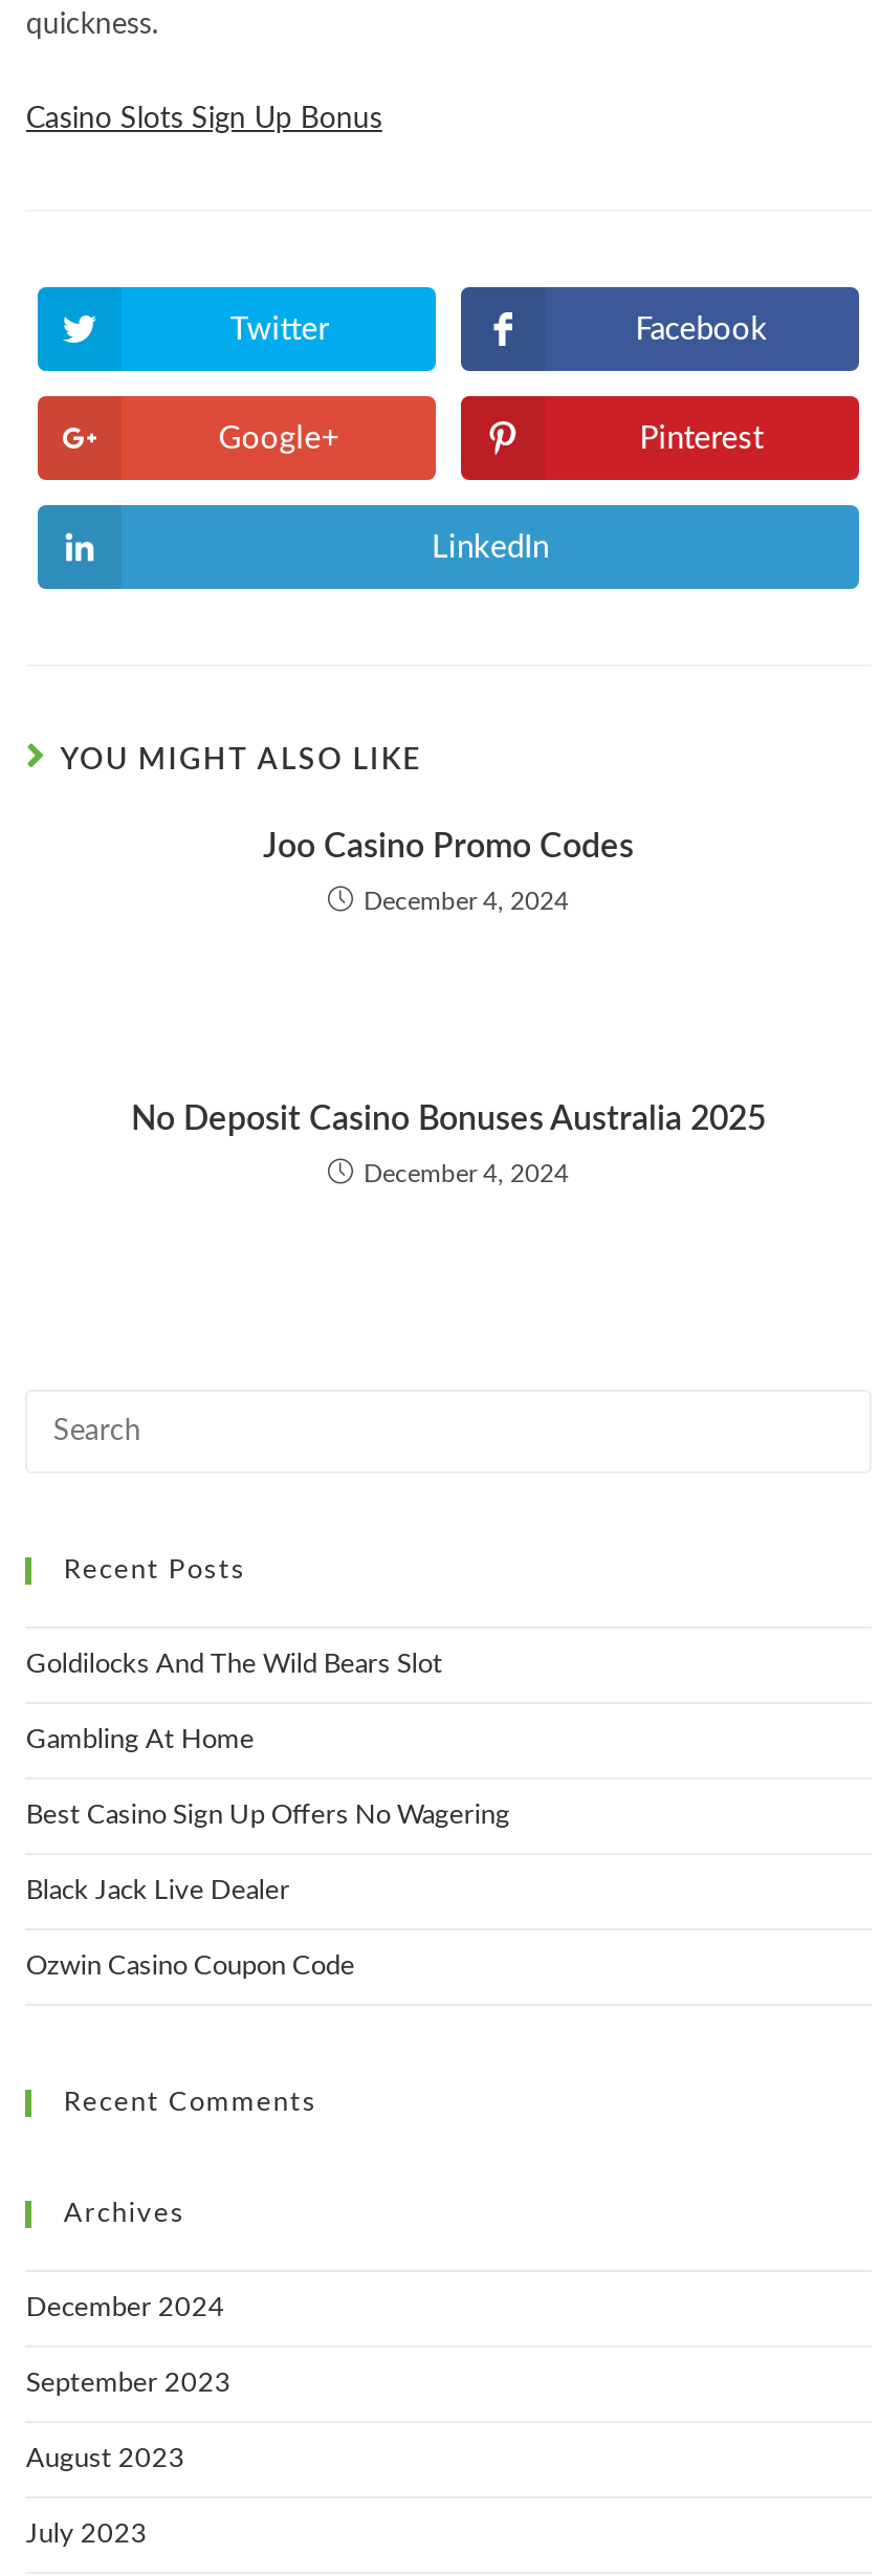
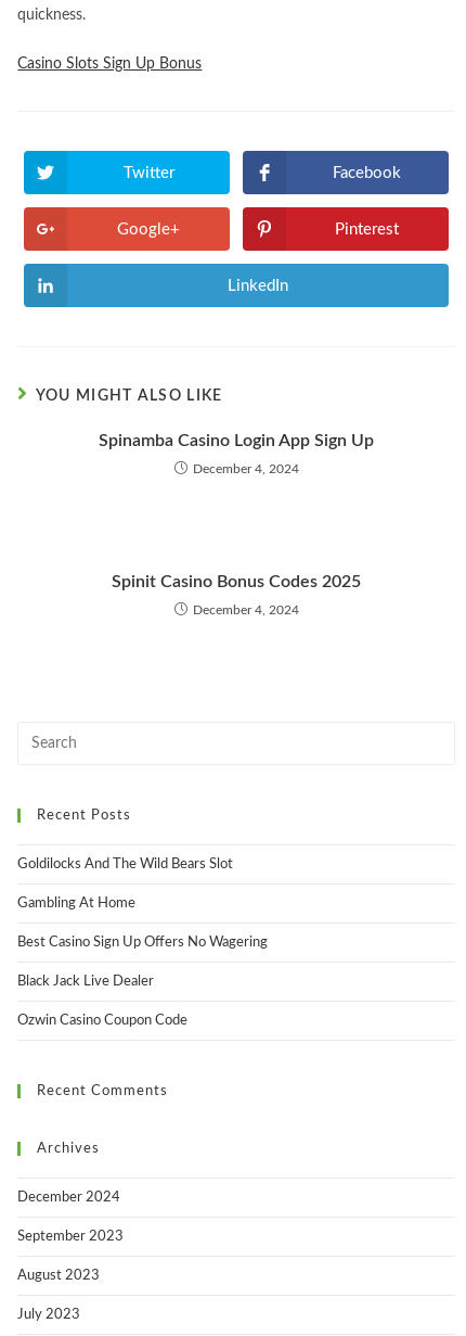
- Joo Casino Promo Codes
+ Spinamba Casino Login App Sign Up

- No Deposit Casino Bonuses Australia 2025
+ Spinit Casino Bonus Codes 2025
